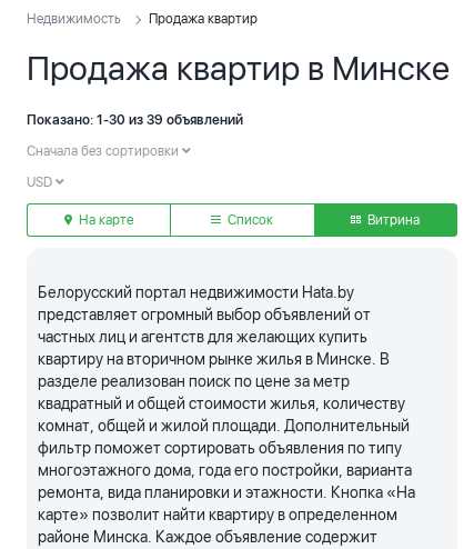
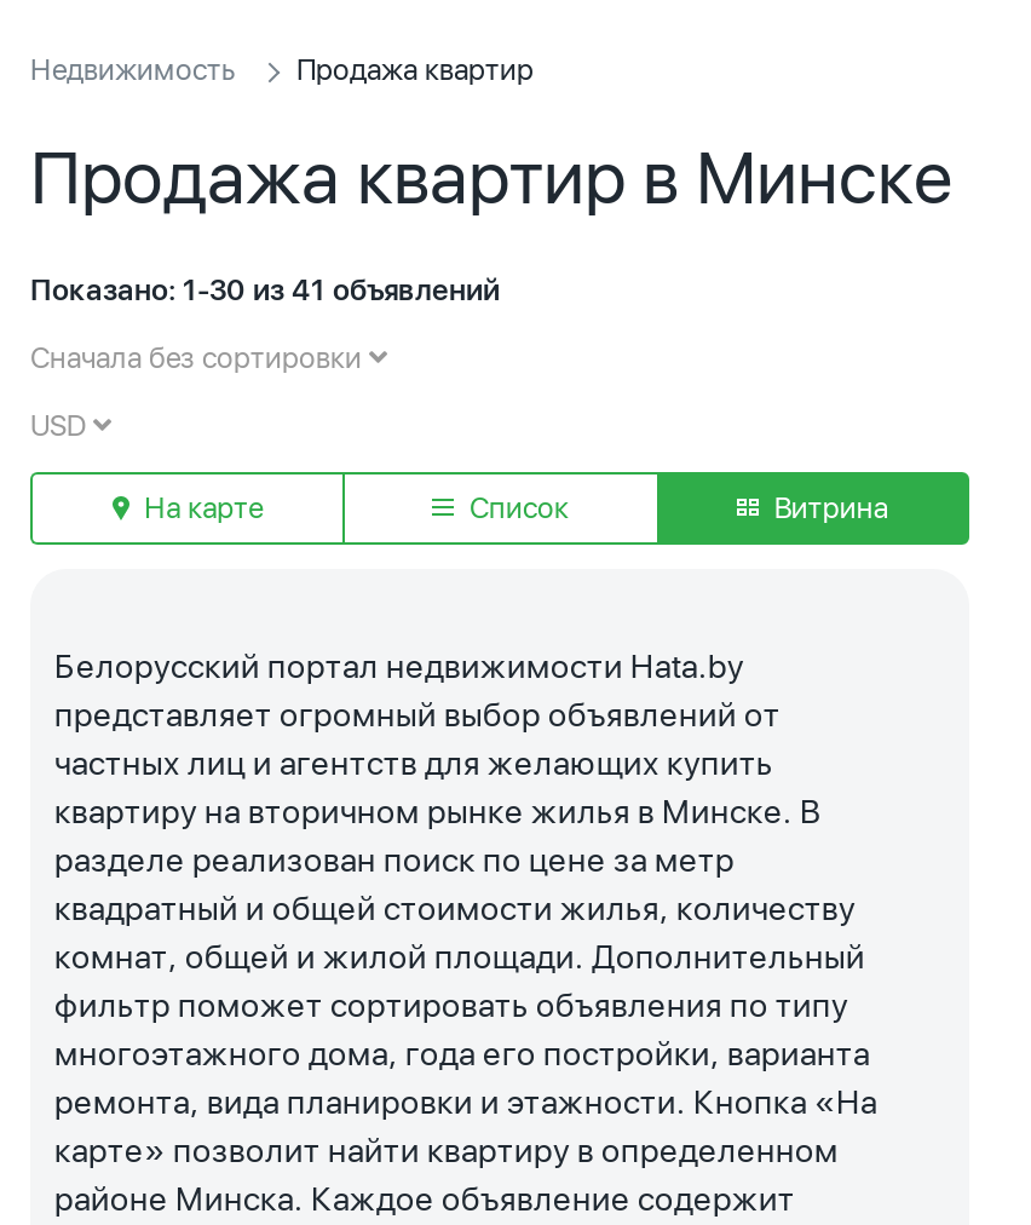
- Показано: 1-30 из 39 объявлений
+ Показано: 1-30 из 41 объявлений
